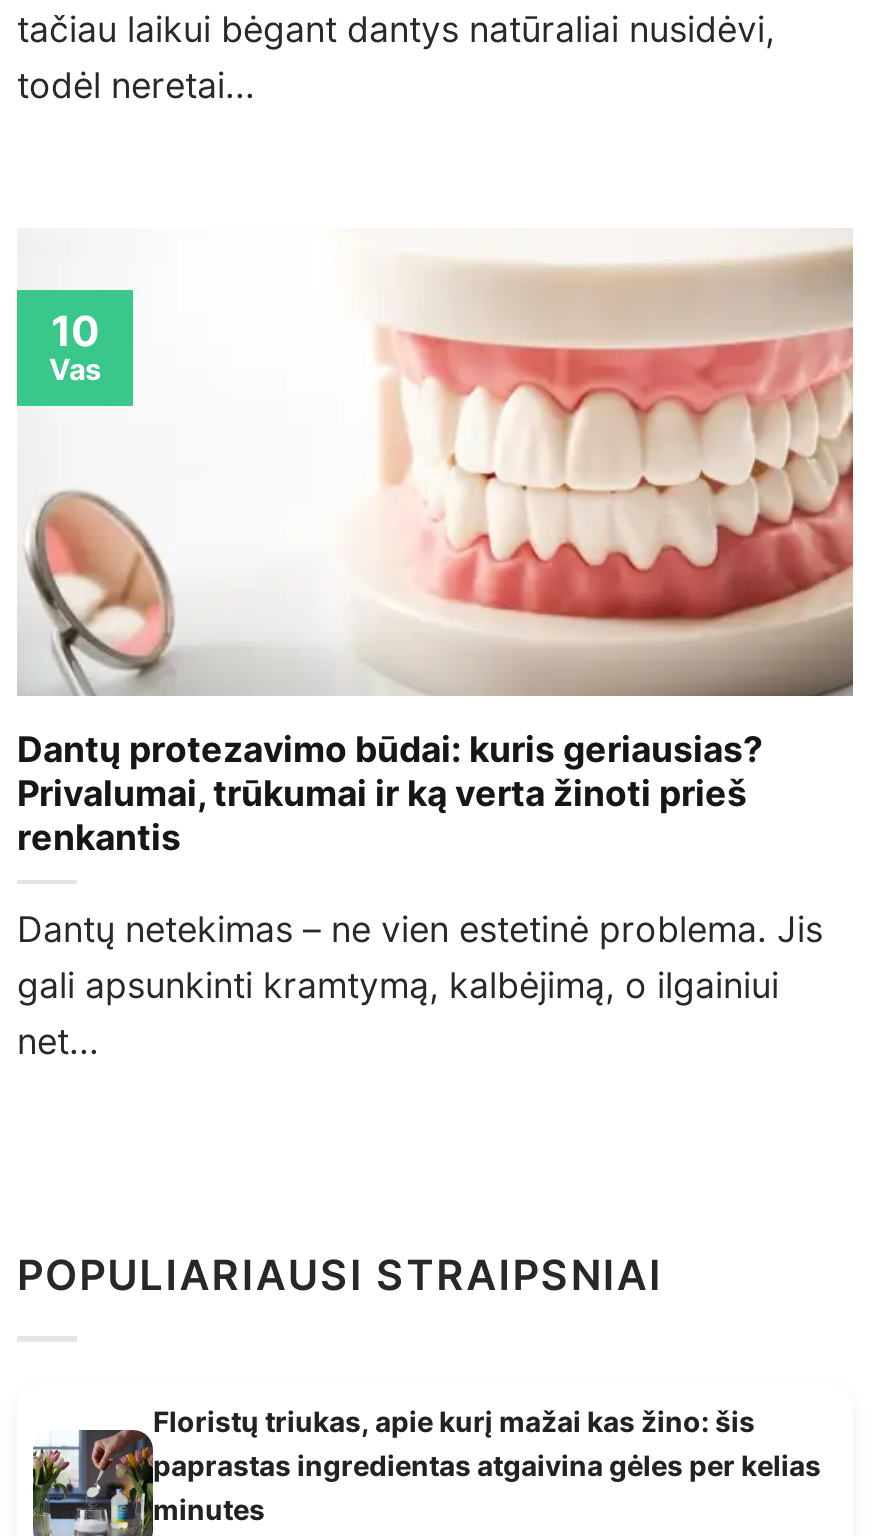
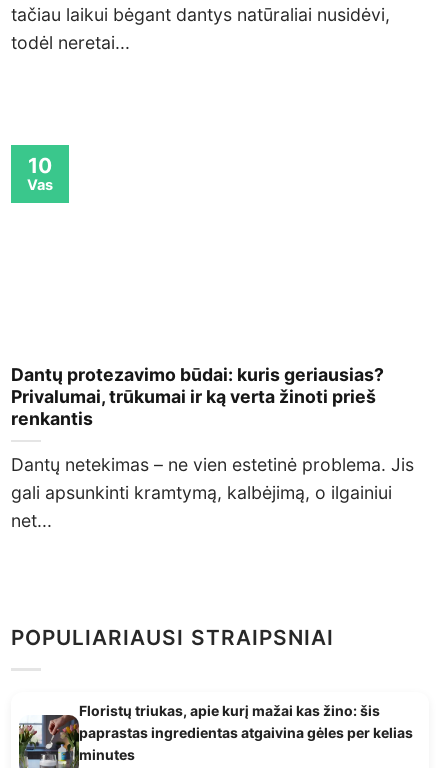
- [image]
